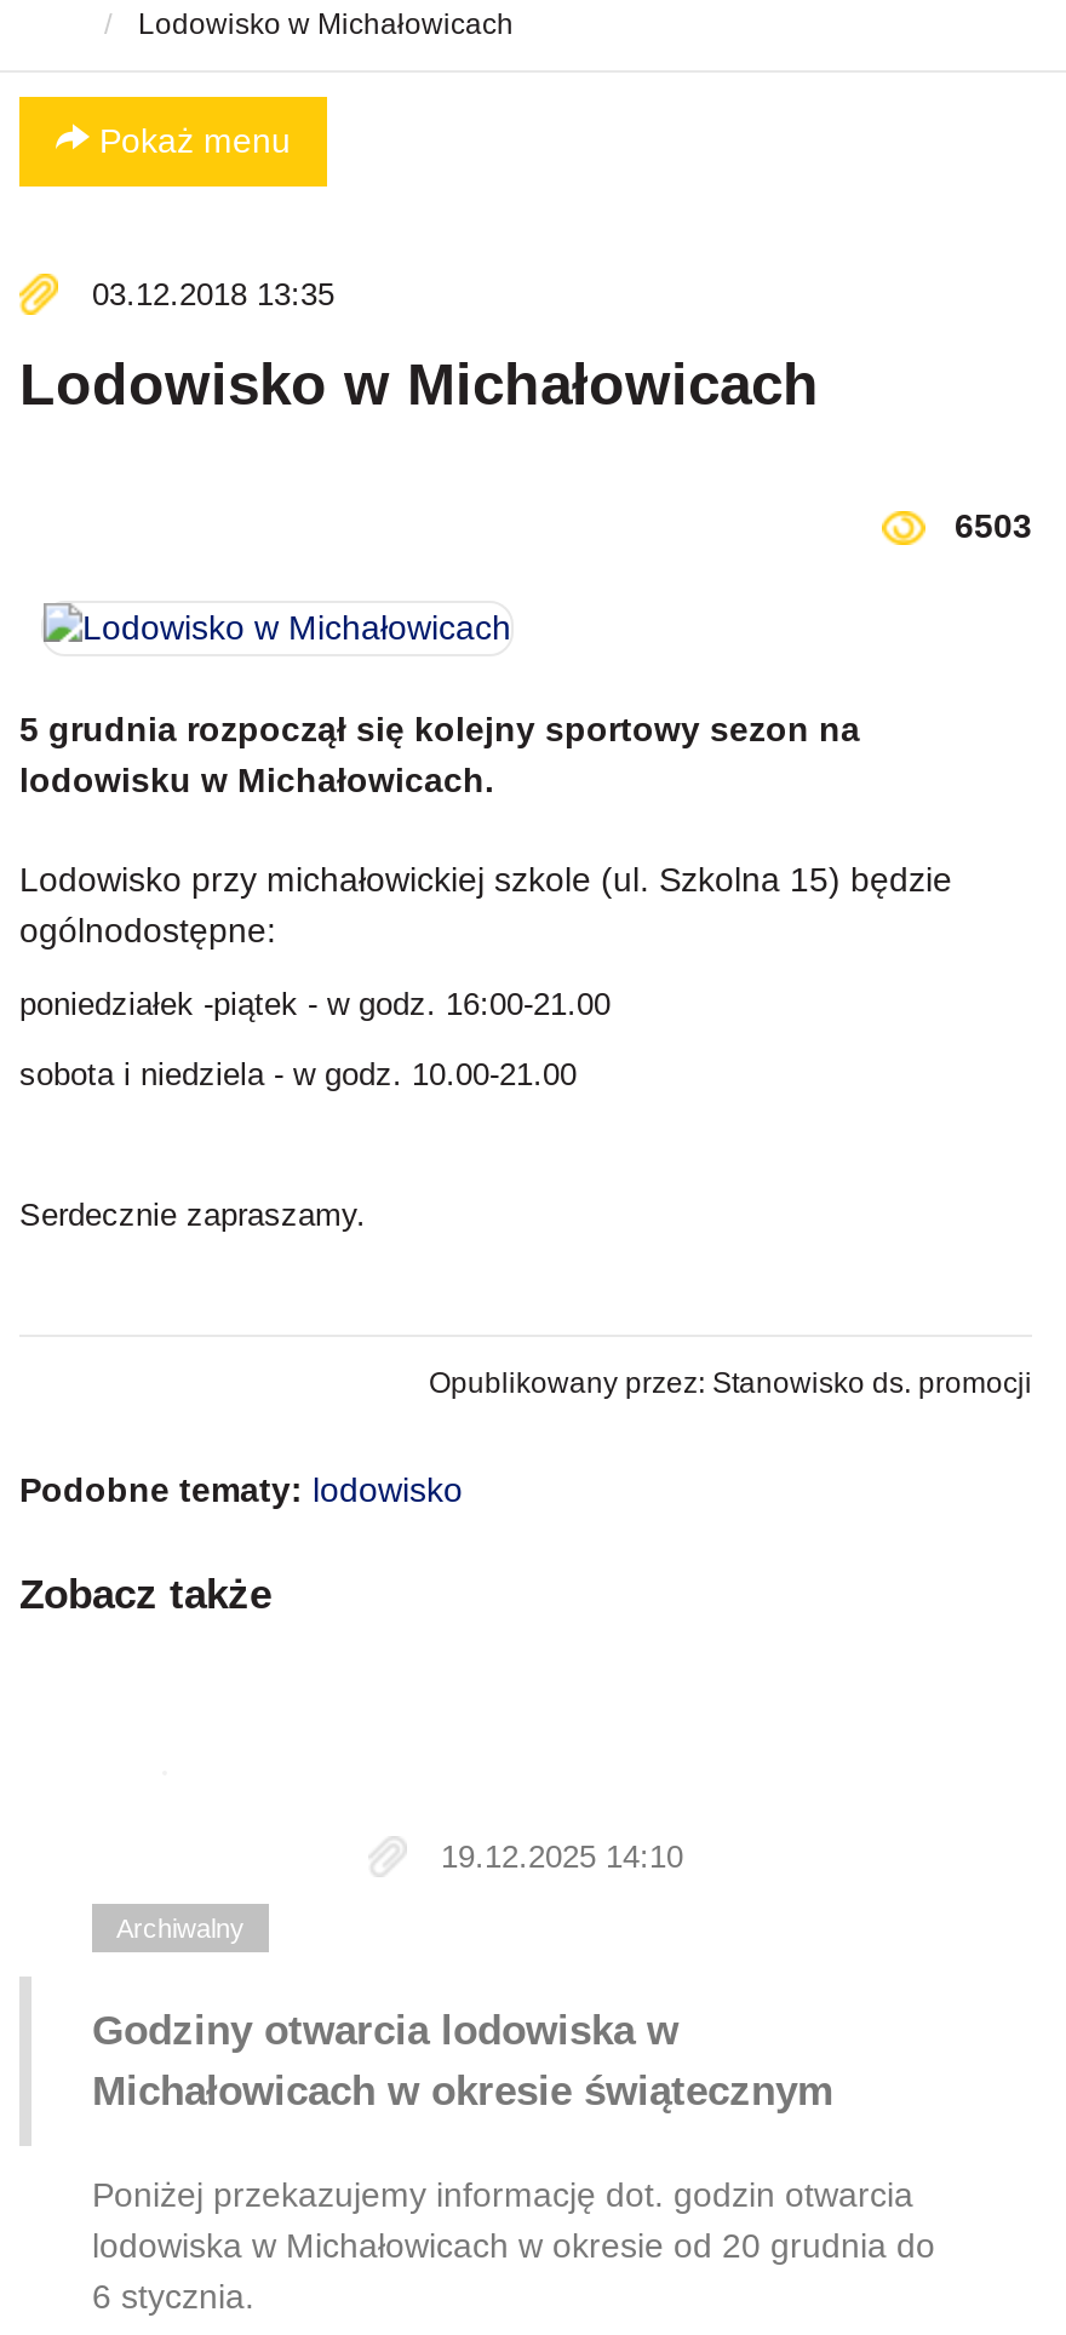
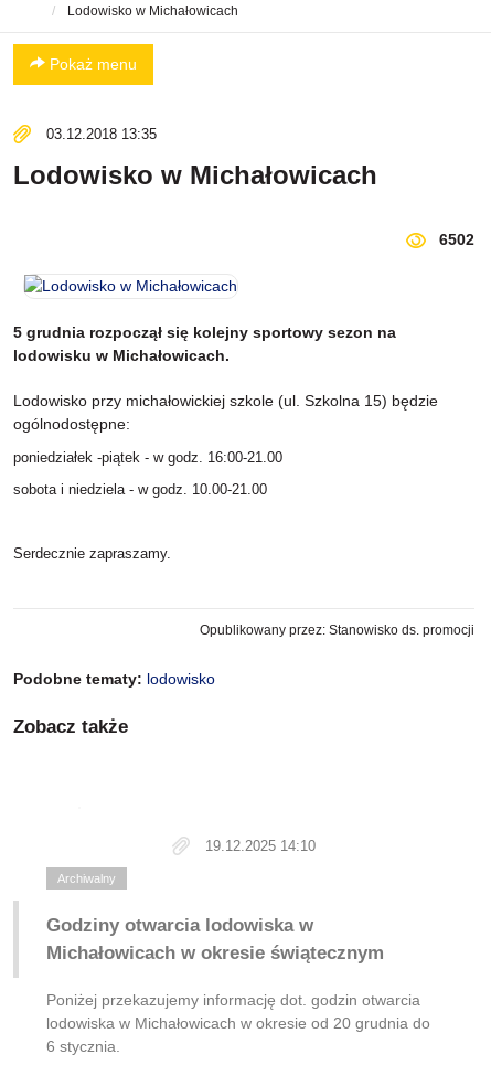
- 6503
+ 6502
